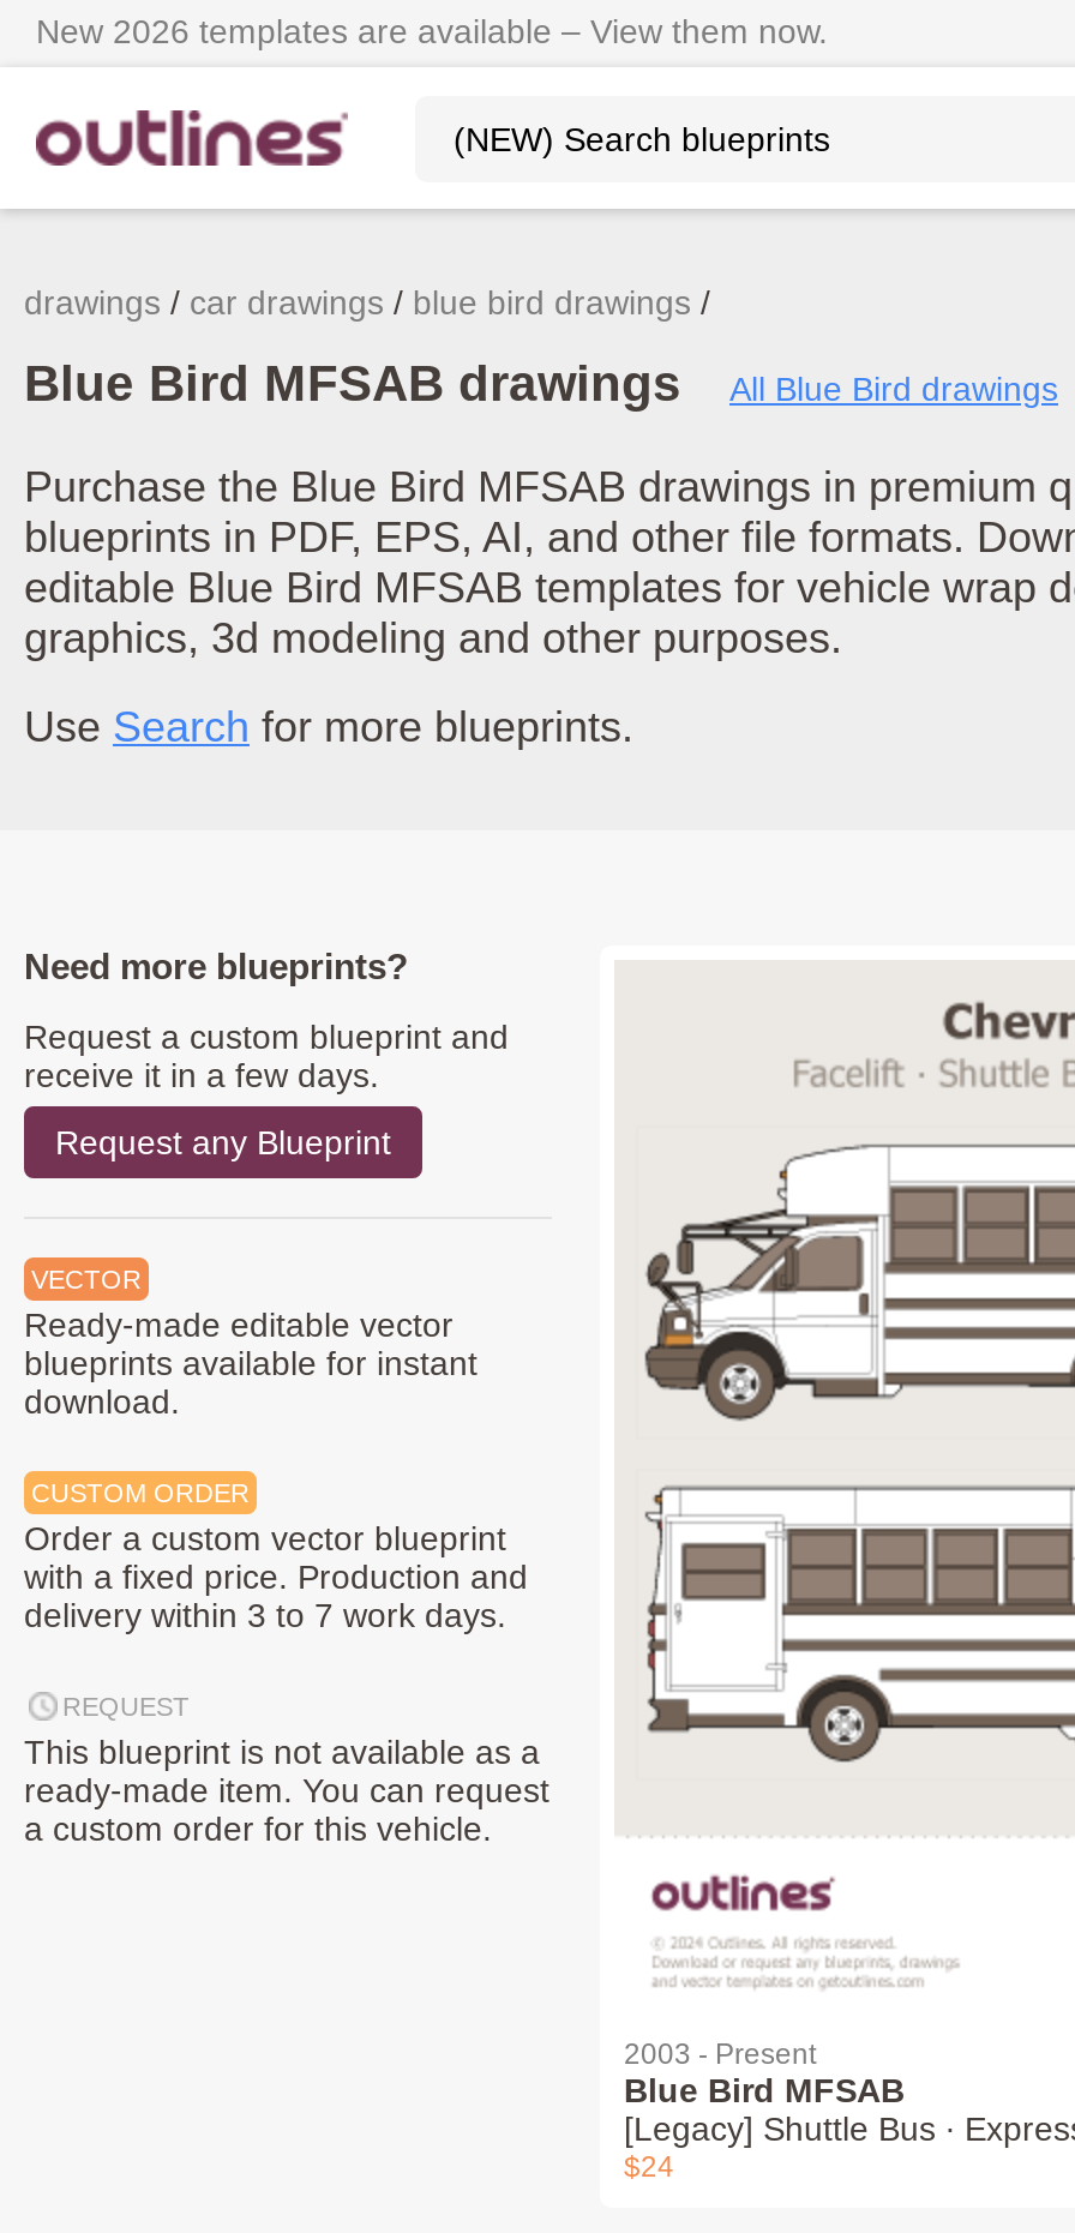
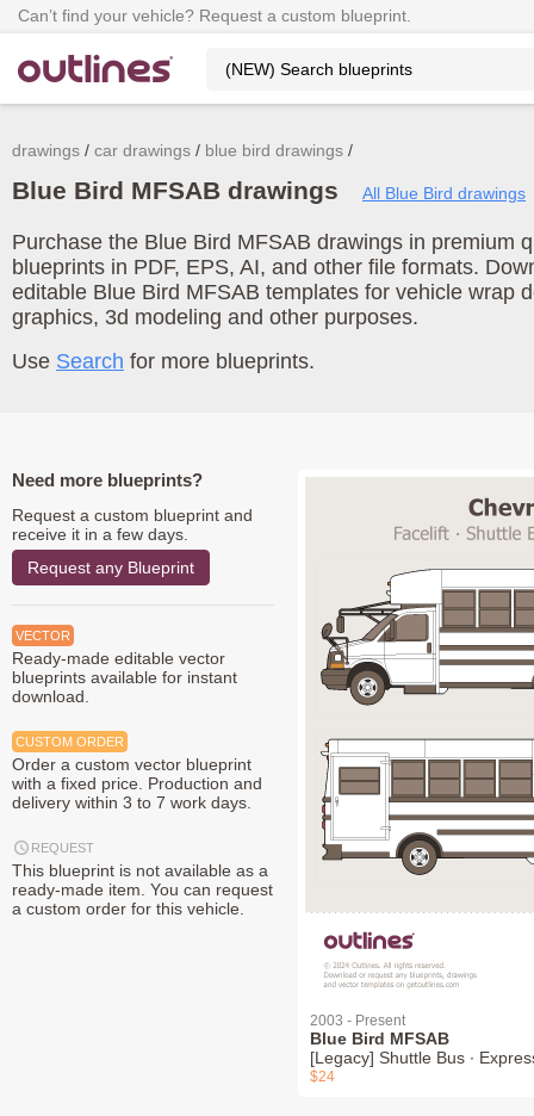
- New 2026 templates are available – View them now.
+ Can’t find your vehicle? Request a custom blueprint.
